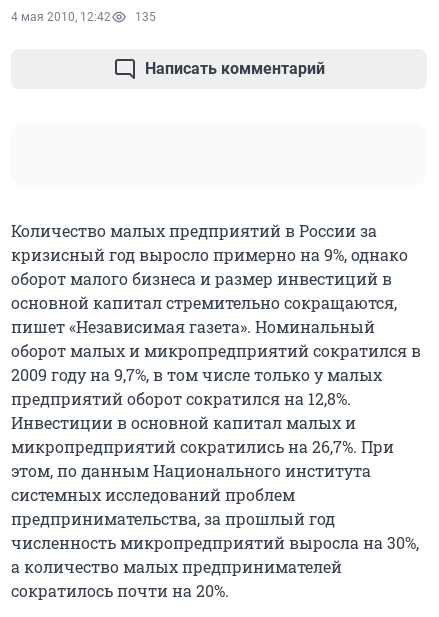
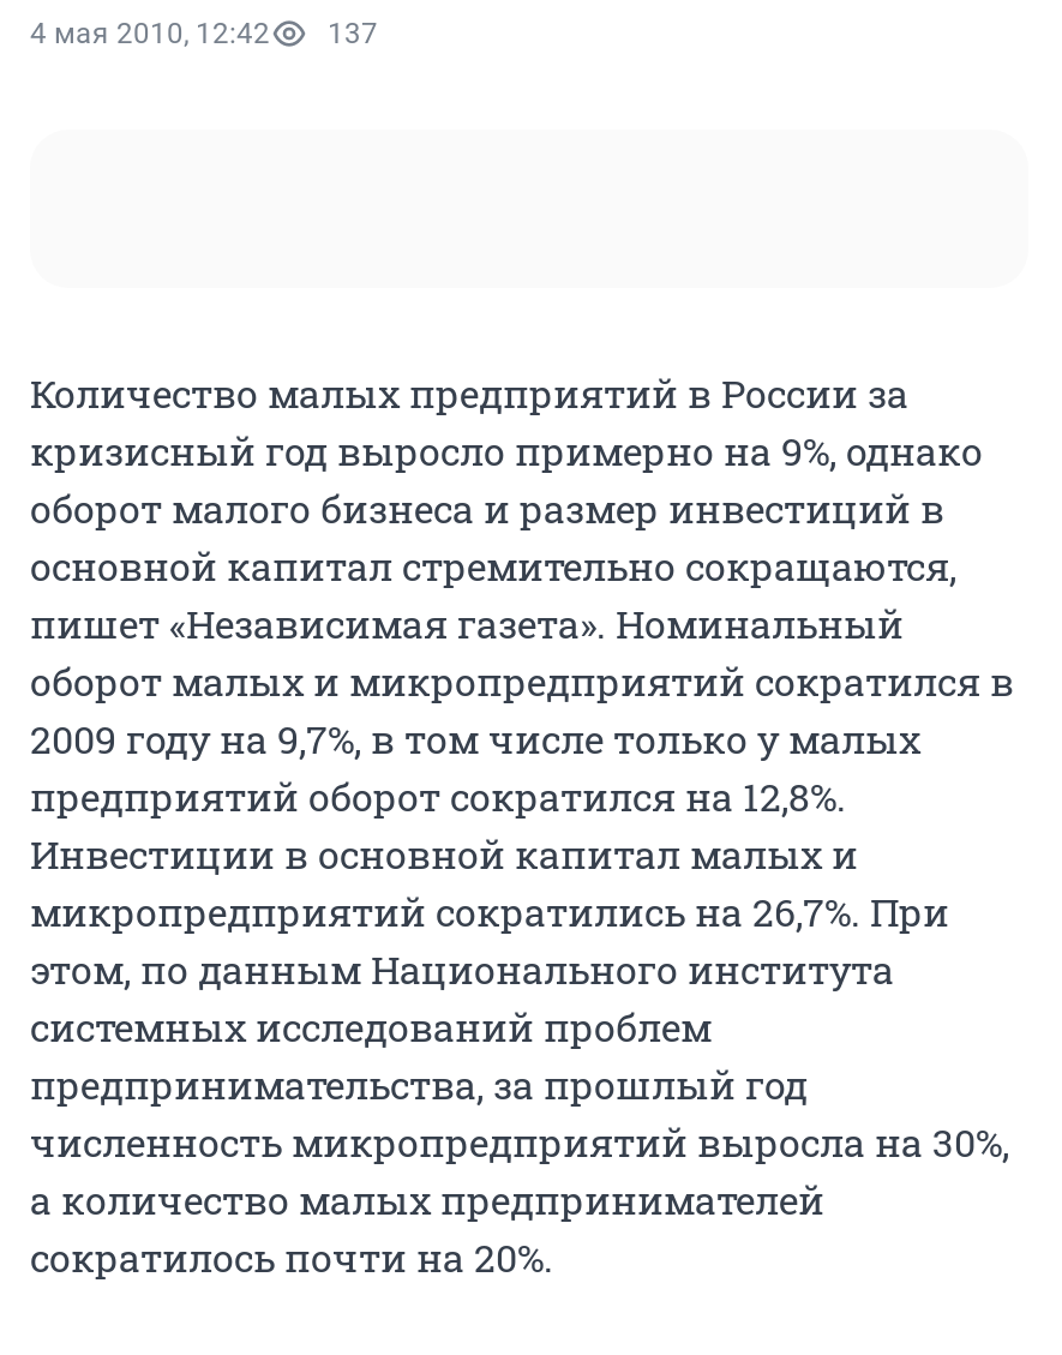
- 135
- Написать комментарий
+ 137
